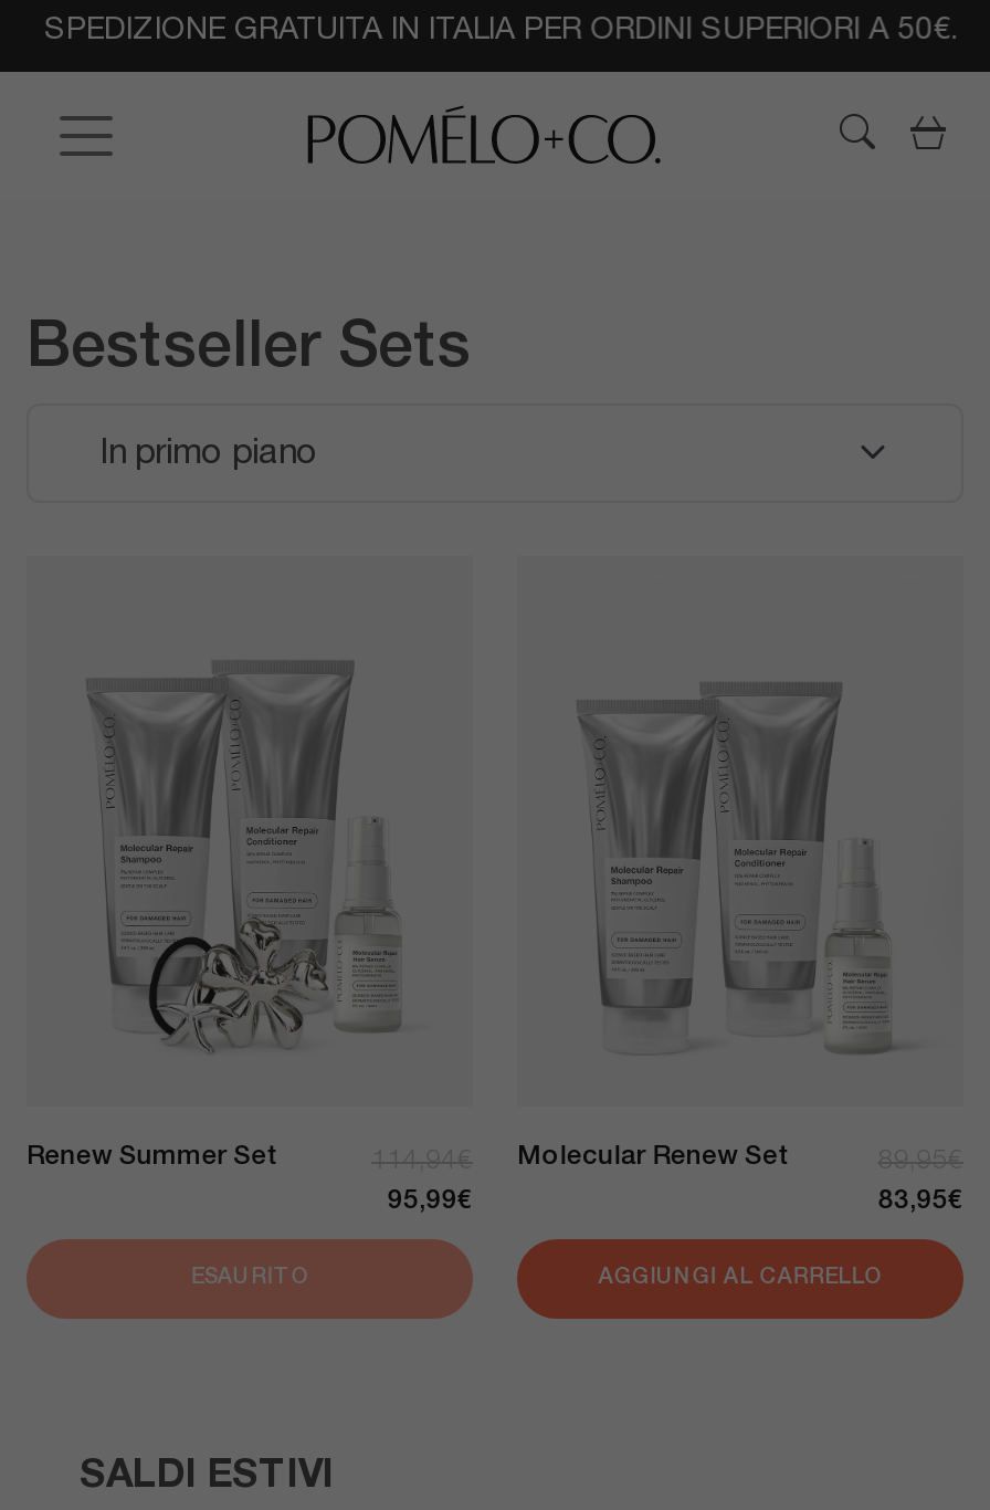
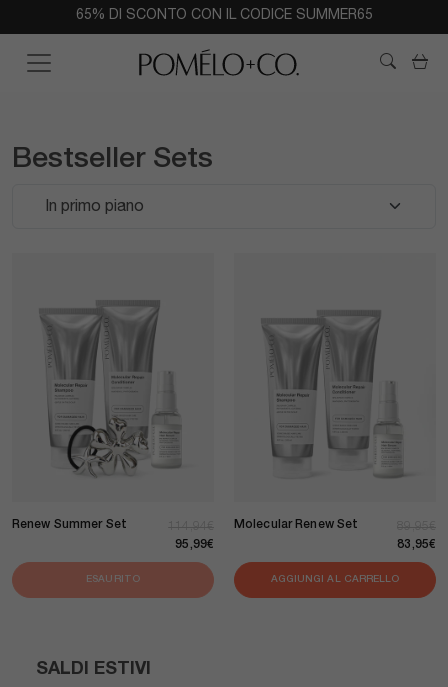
- SPEDIZIONE GRATUITA IN ITALIA PER ORDINI SUPERIORI A 50€.
+ 65% DI SCONTO CON IL CODICE SUMMER65
